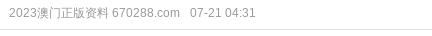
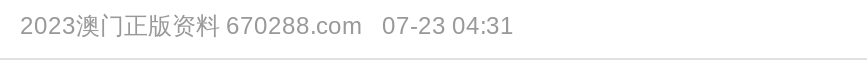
- 2023澳门正版资料 670288.com 07-21 04:31
+ 2023澳门正版资料 670288.com 07-23 04:31
